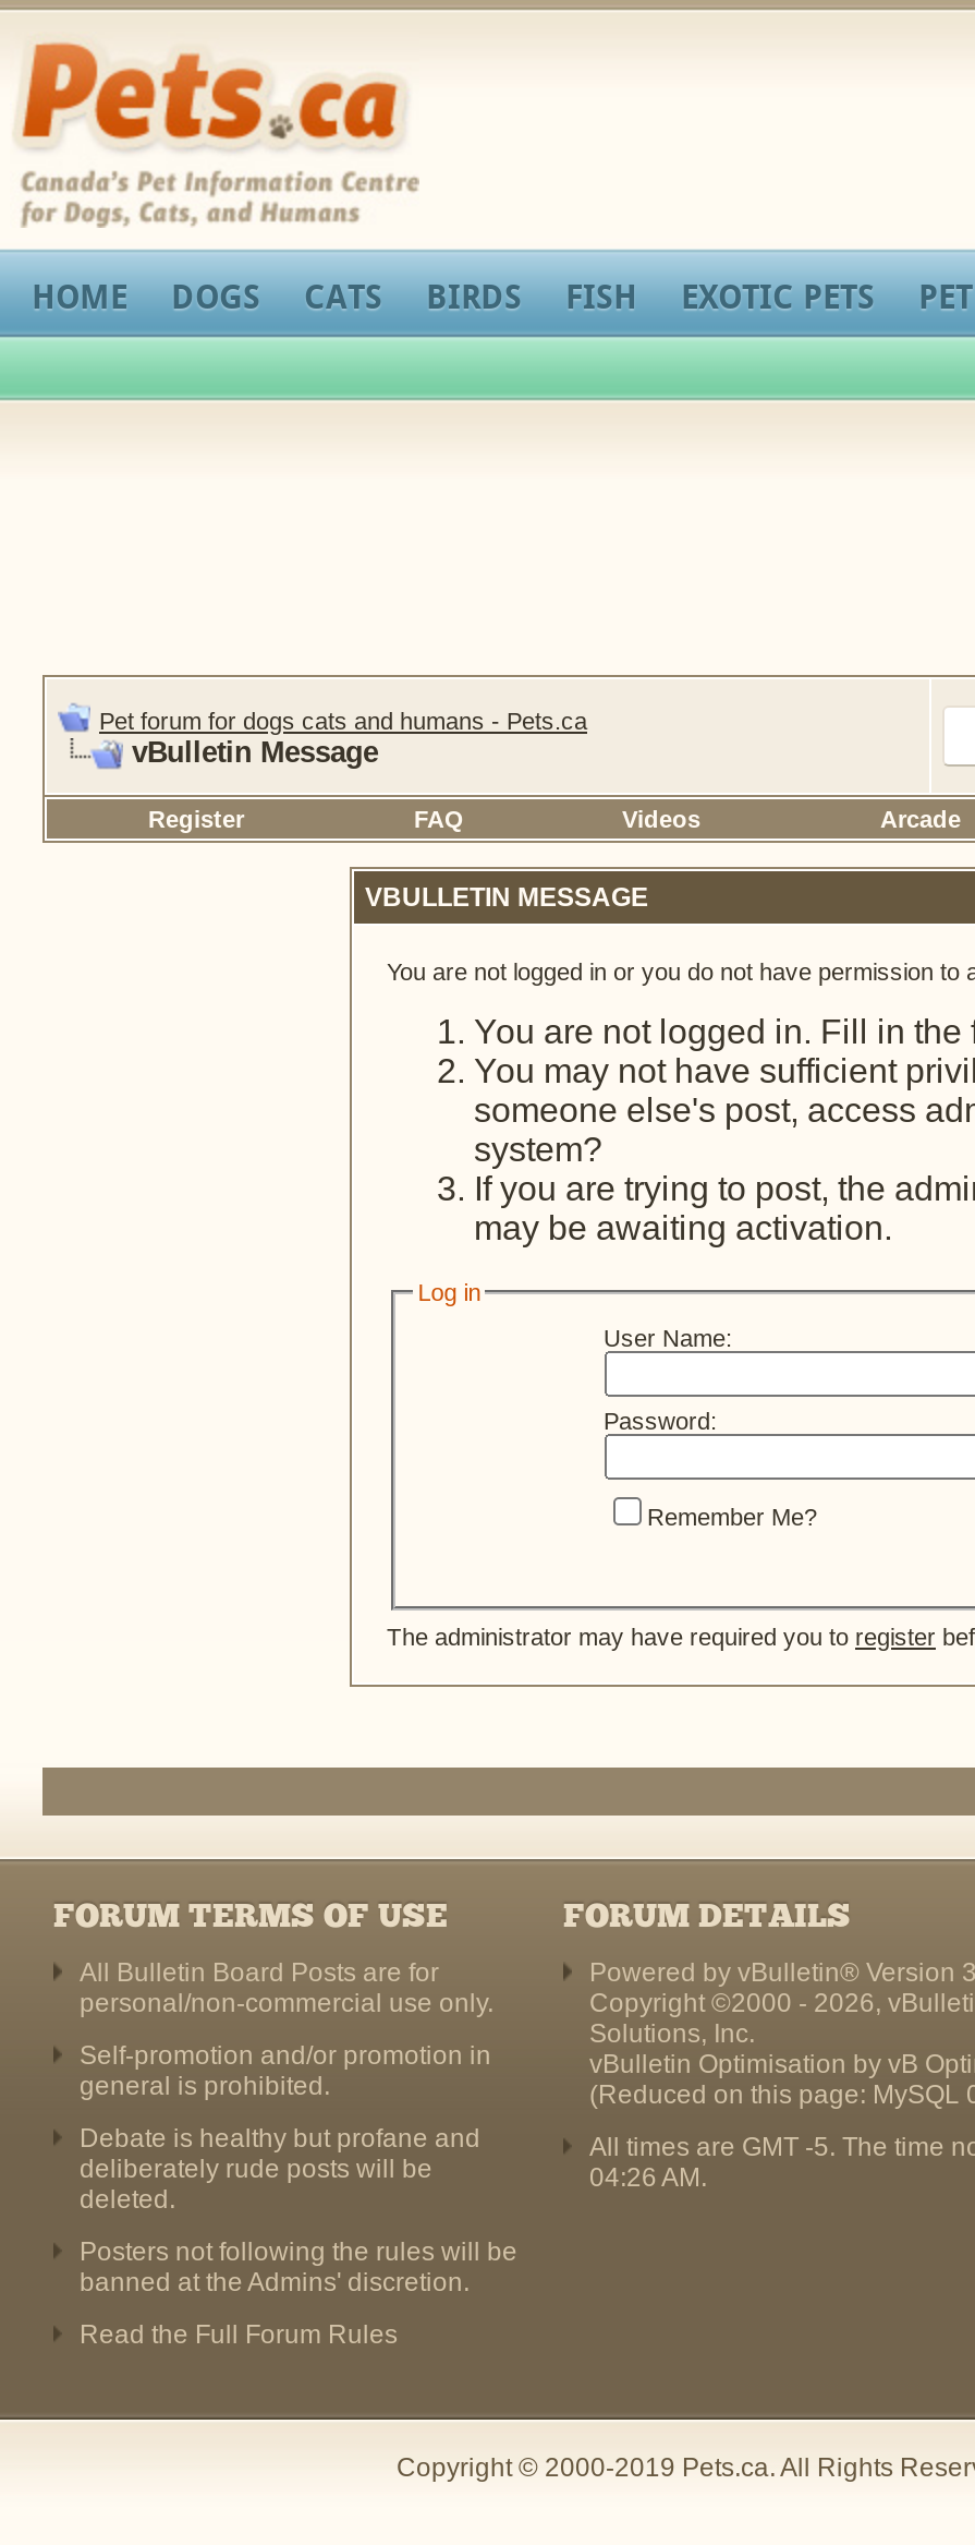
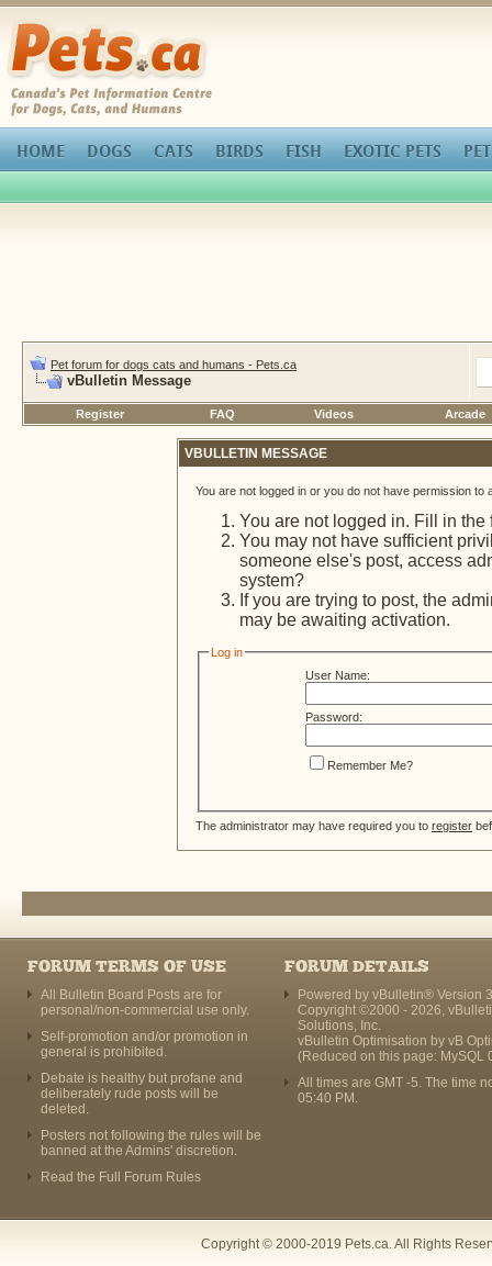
- 04:26 AM.
+ 05:40 PM.
